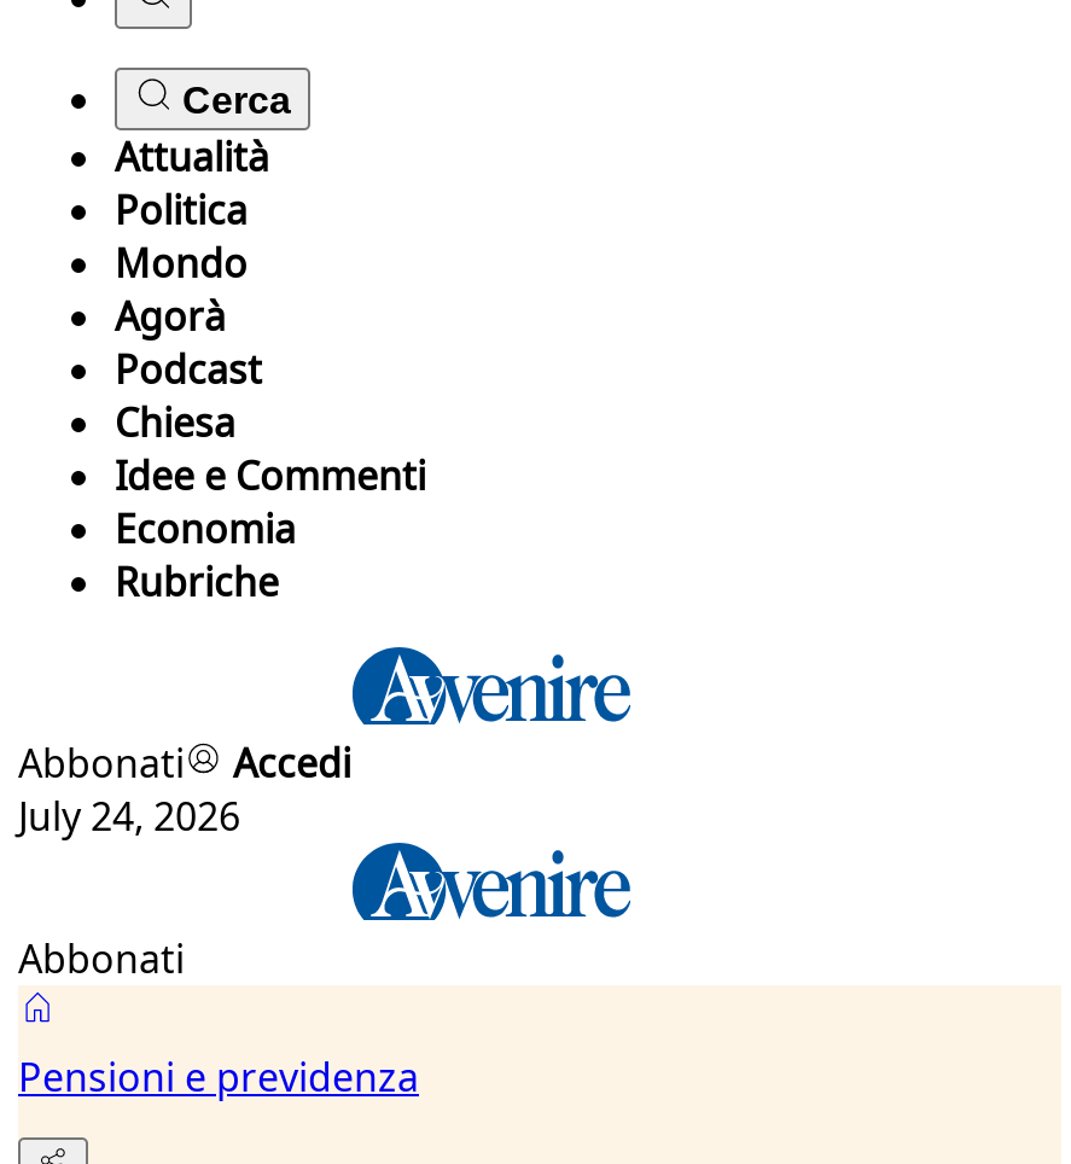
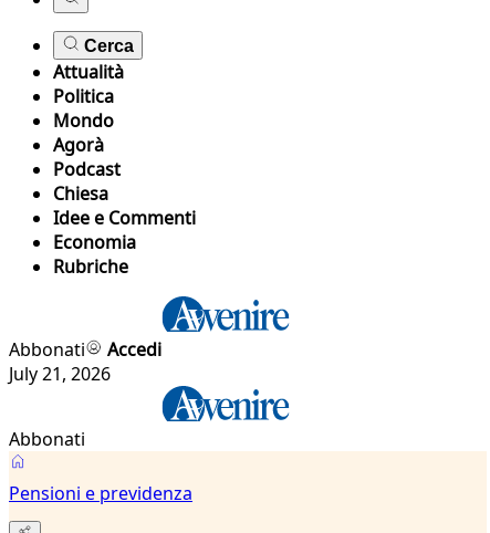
- July 24, 2026
+ July 21, 2026
